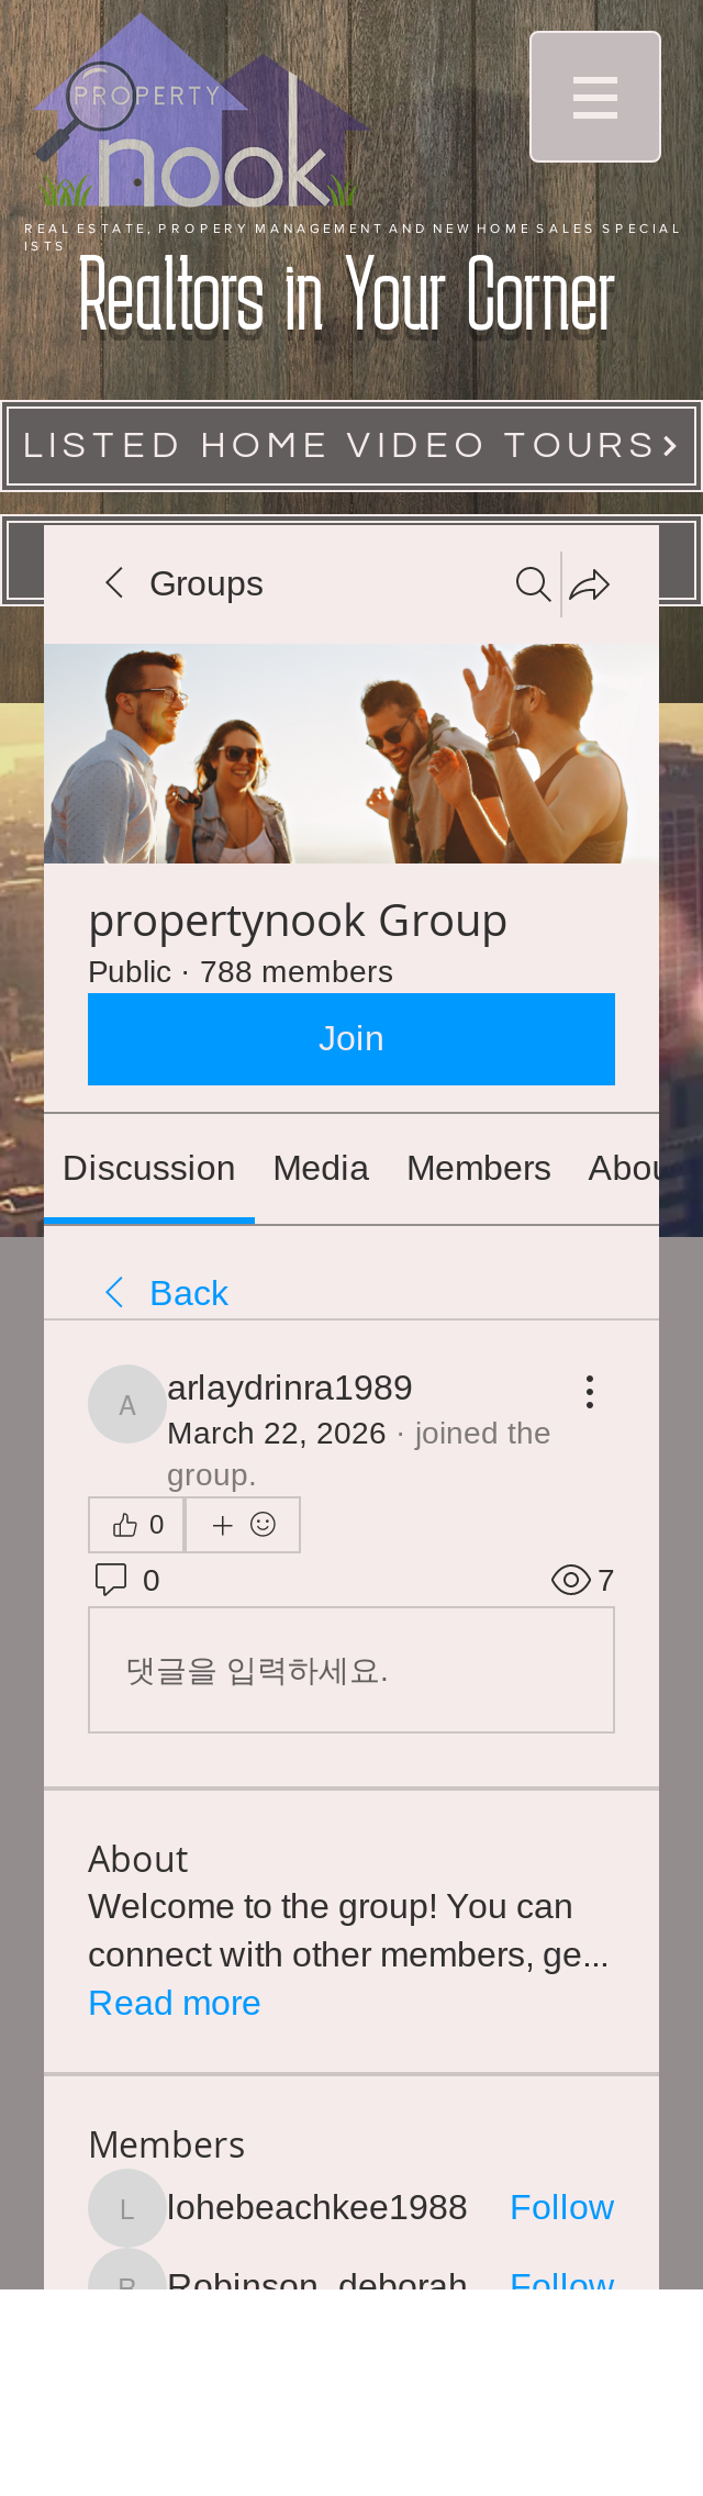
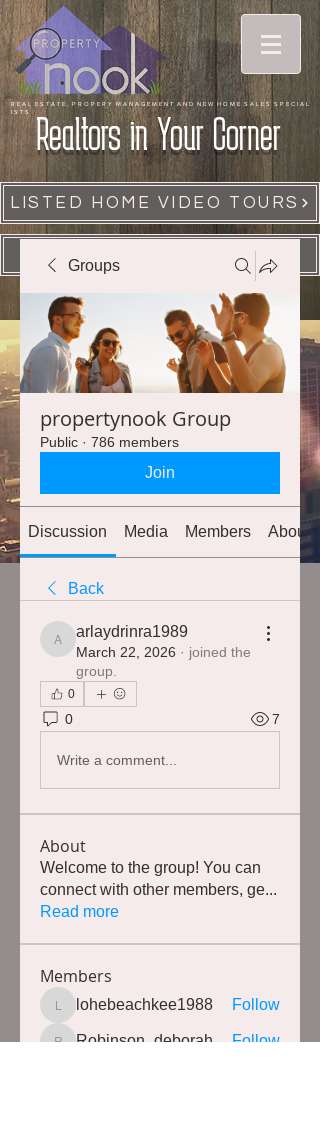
- Public · 788 members
+ Public · 786 members

- 댓글을 입력하세요.
+ Write a comment...
